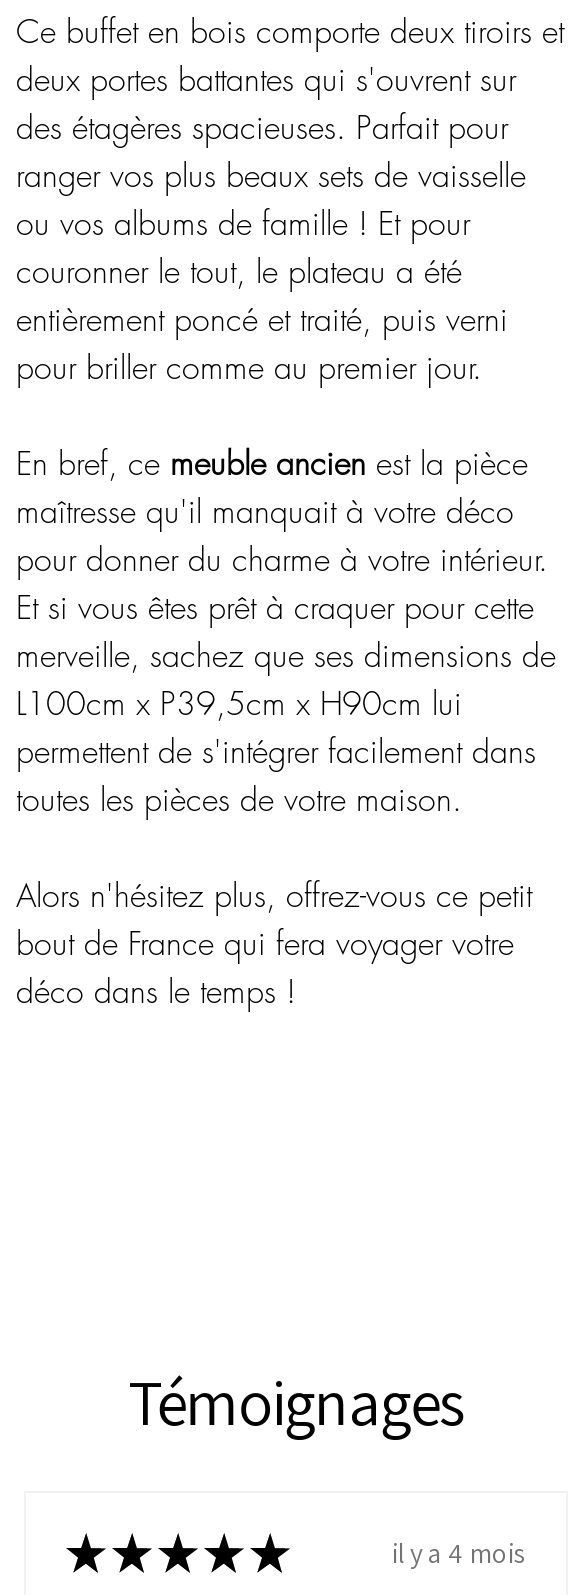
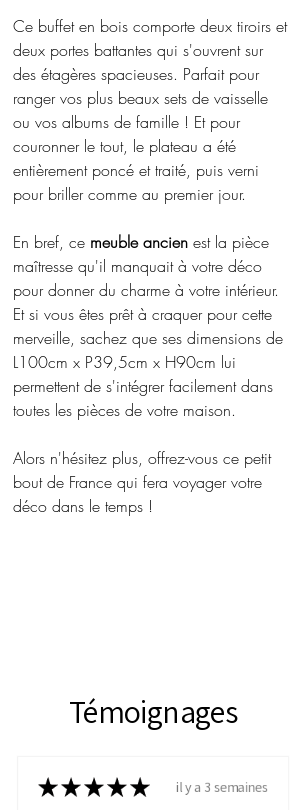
- il y a 4 mois
+ il y a 3 semaines
